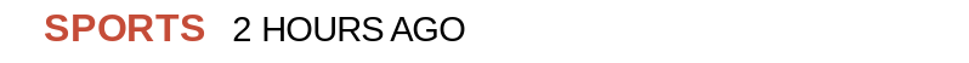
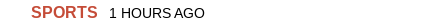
- SPORTS 2 HOURS AGO
+ SPORTS 1 HOURS AGO
